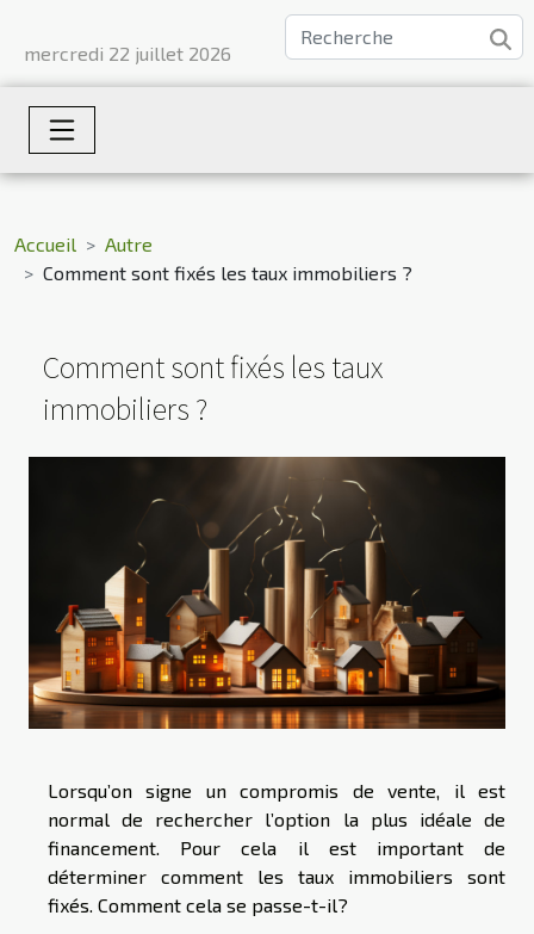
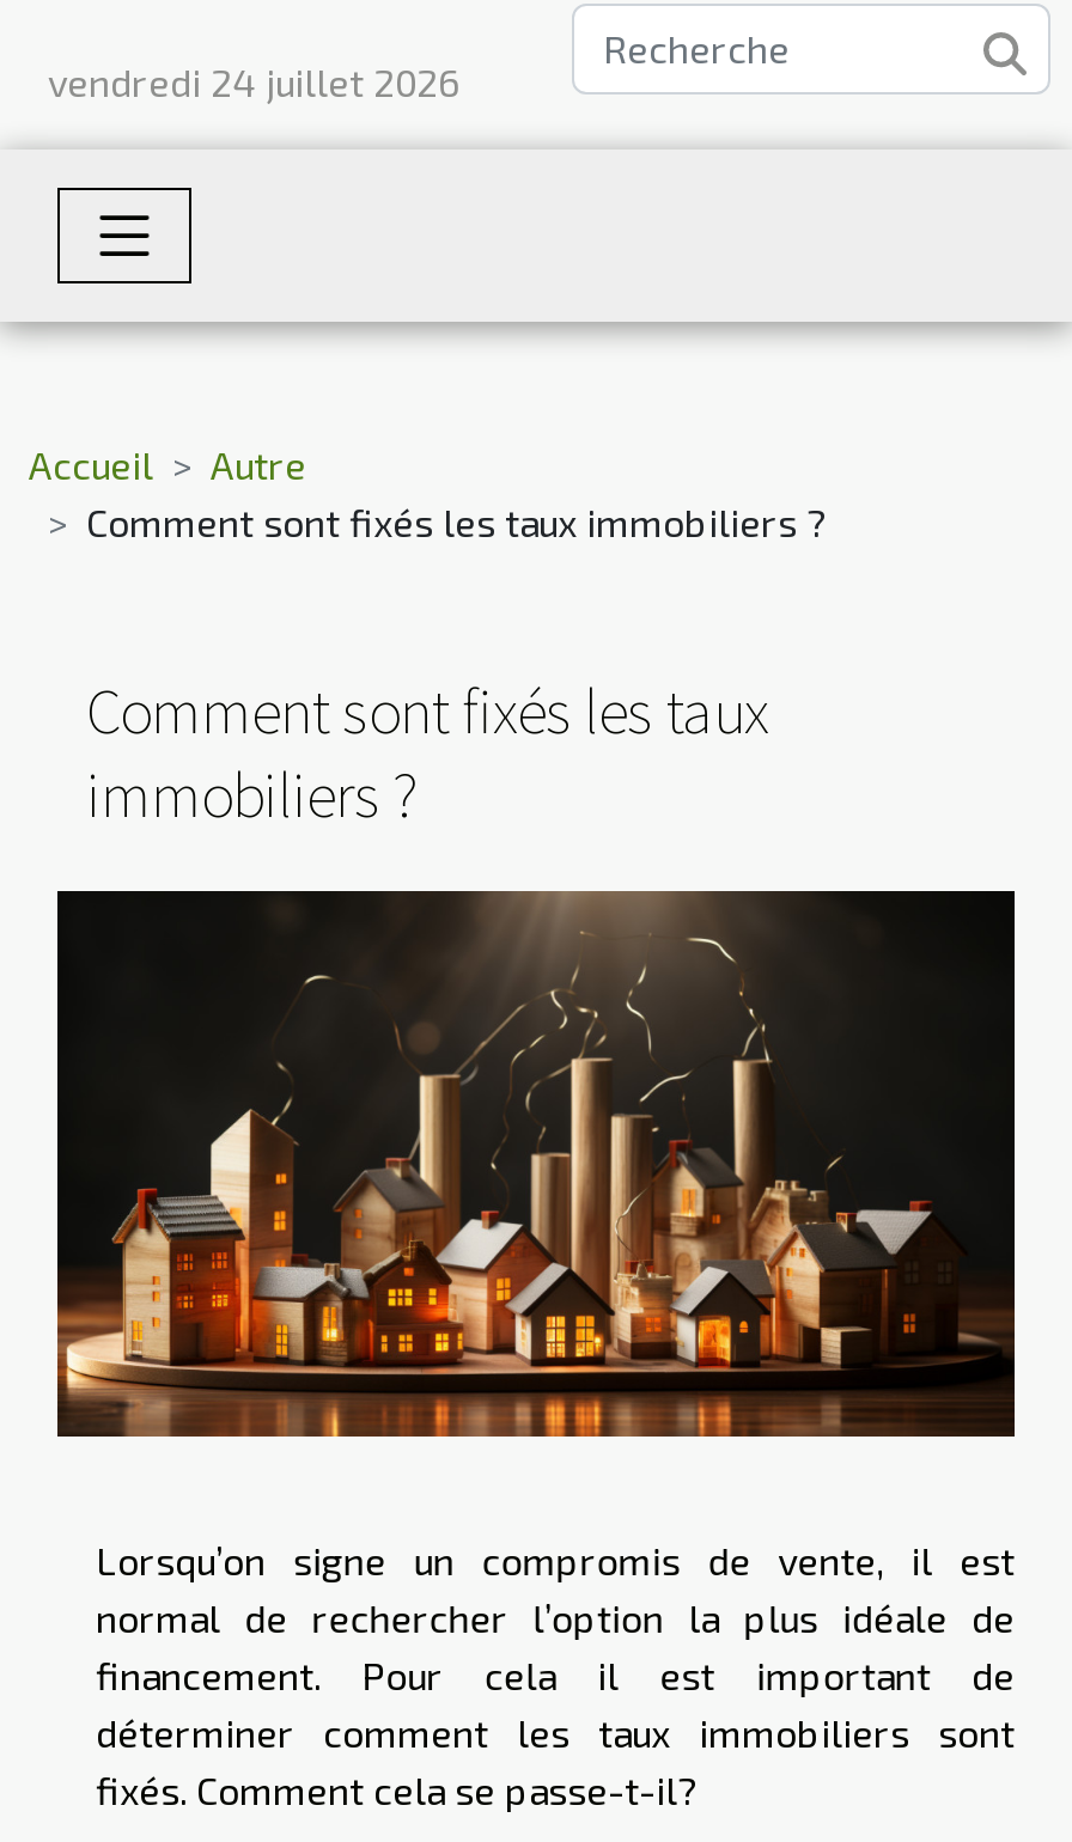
- mercredi 22 juillet 2026
+ vendredi 24 juillet 2026
